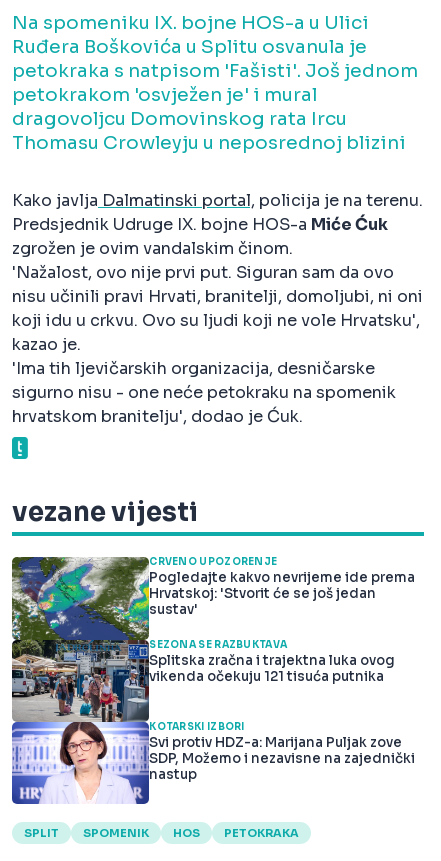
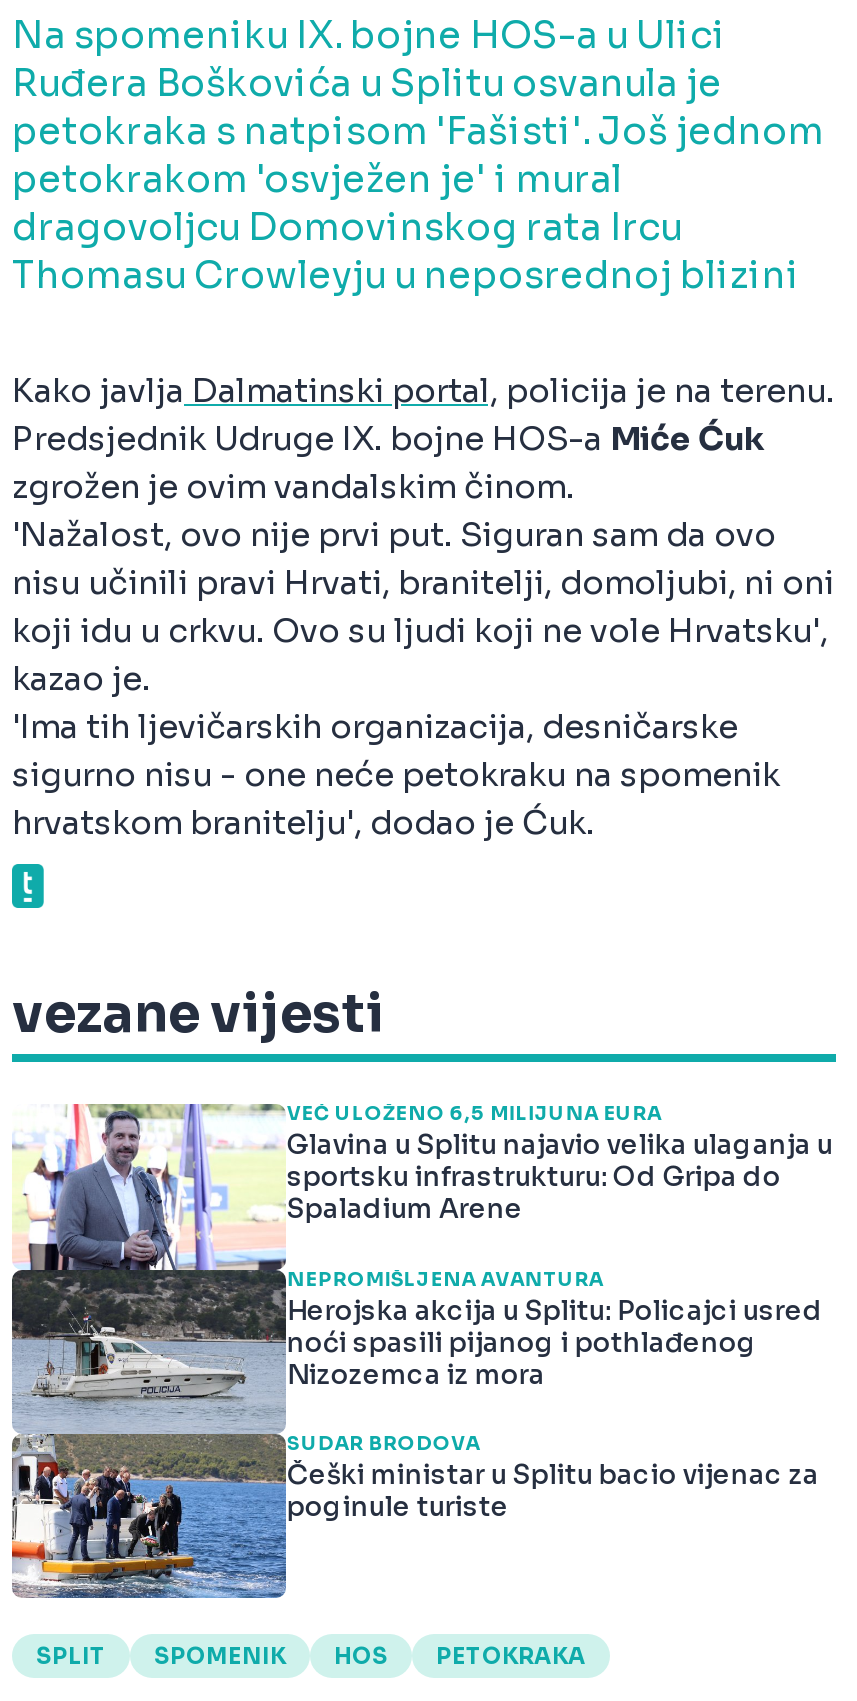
- [image]
- CRVENO UPOZORENJE
- Pogledajte kakvo nevrijeme ide prema
- Hrvatskoj: 'Stvorit će se još jedan
- sustav'
+ [image]
+ VEĆ ULOŽENO 6,5 MILIJUNA EURA
+ Glavina u Splitu najavio velika ulaganja u
+ sportsku infrastrukturu: Od Gripa do
+ Spaladium Arene

- SEZONA SE RAZBUKTAVA
- Splitska zračna i trajektna luka ovog
- vikenda očekuju 121 tisuća putnika
+ NEPROMIŠLJENA AVANTURA
+ Herojska akcija u Splitu: Policajci usred
+ noći spasili pijanog i pothlađenog
+ Nizozemca iz mora

- KOTARSKI IZBORI
- Svi protiv HDZ-a: Marijana Puljak zove
- SDP, Možemo i nezavisne na zajednički
- nastup
+ SUDAR BRODOVA
+ Češki ministar u Splitu bacio vijenac za
+ poginule turiste
